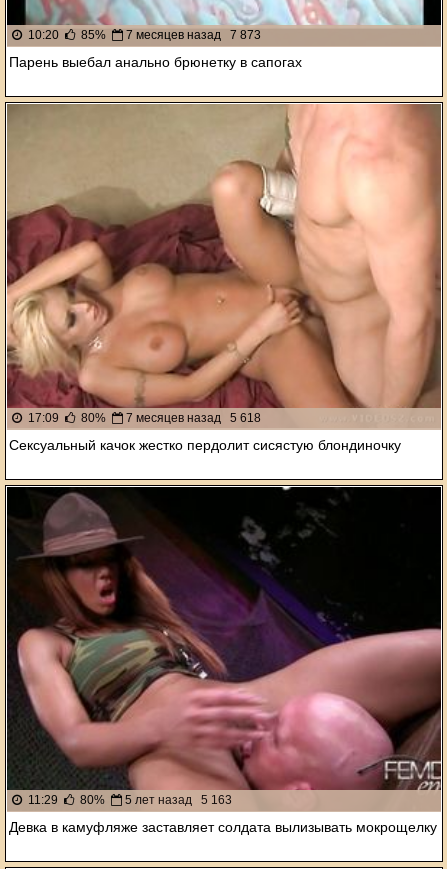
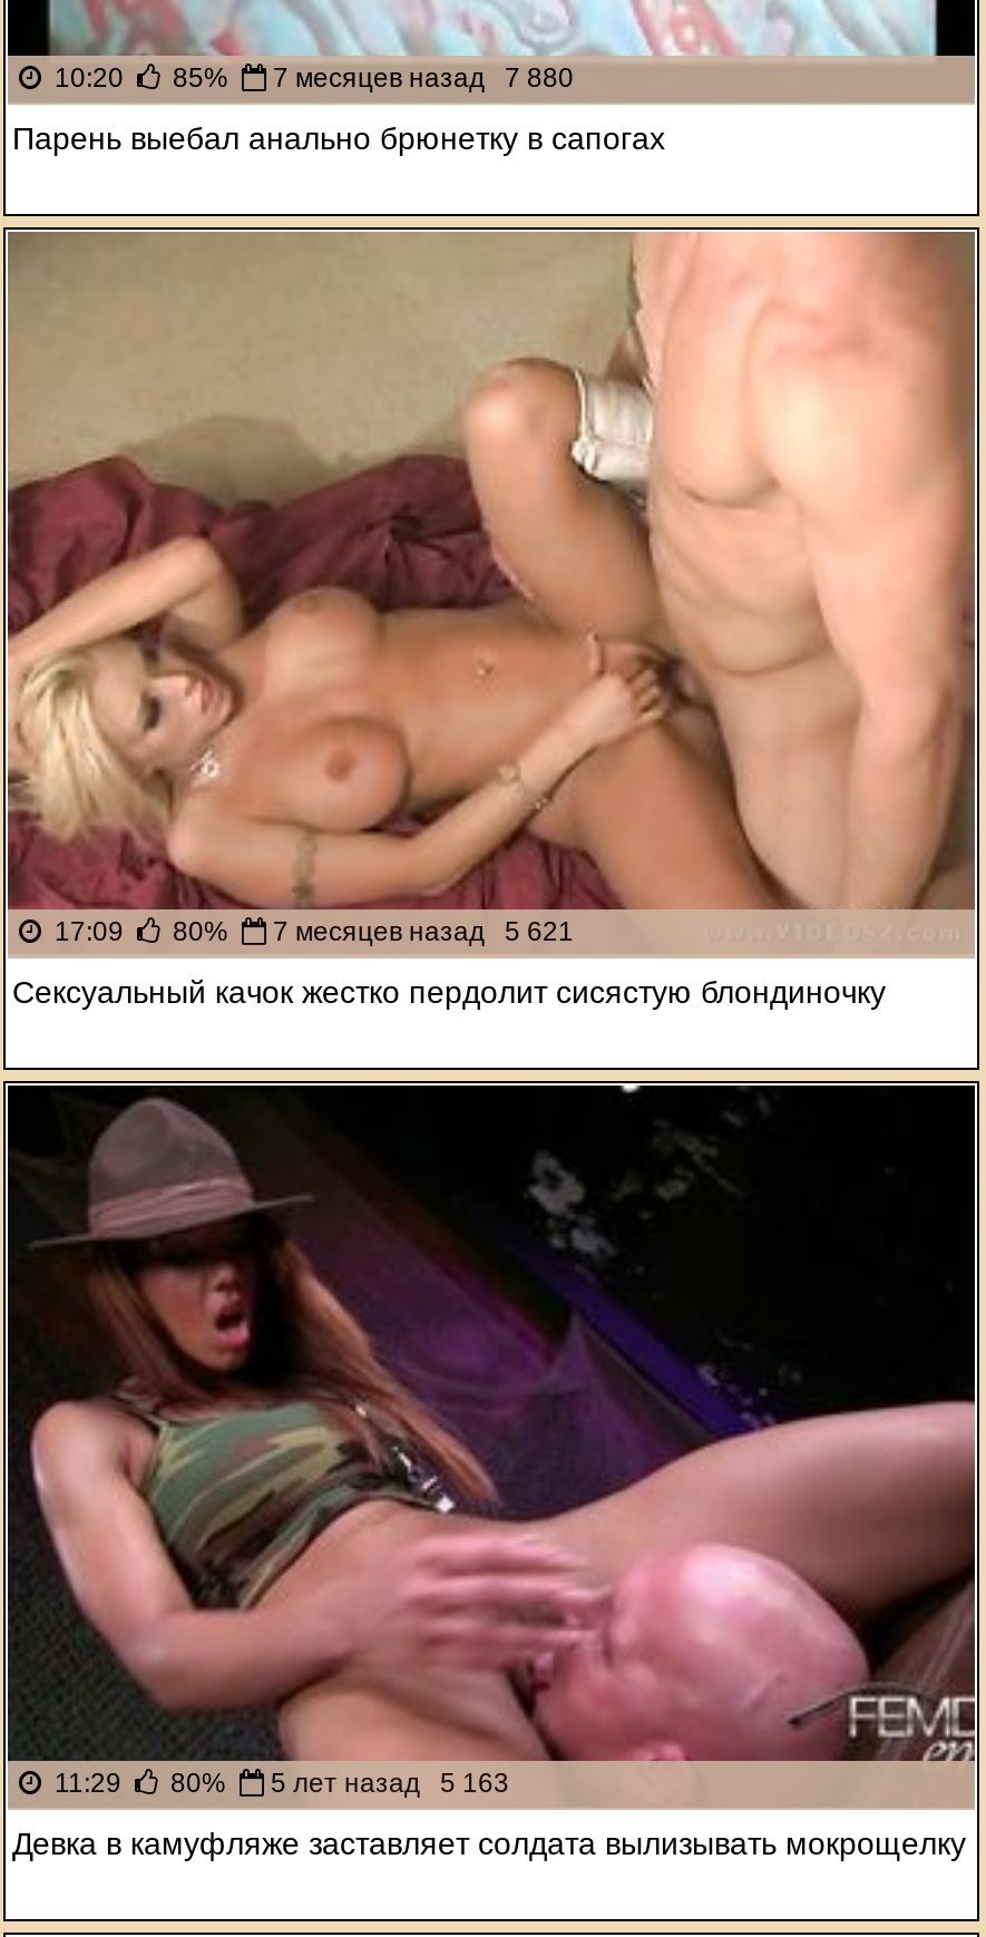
- 7 месяцев назад 7 873
+ 7 месяцев назад 7 880

- 7 месяцев назад 5 618
+ 7 месяцев назад 5 621
